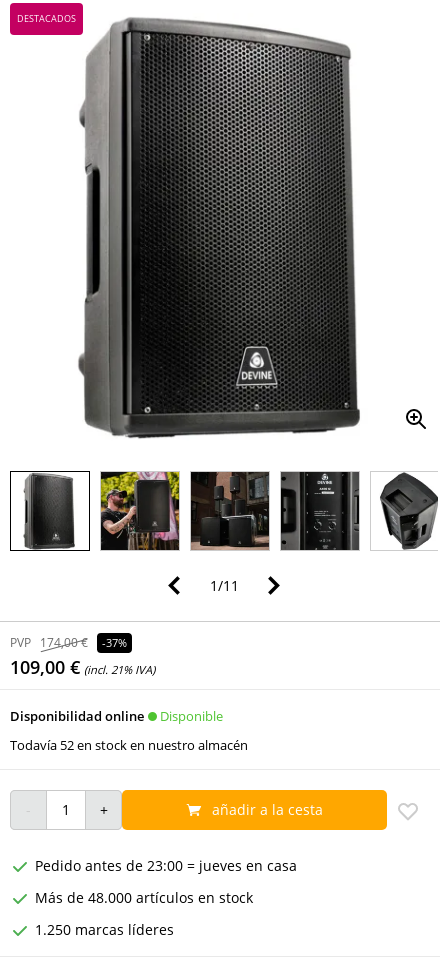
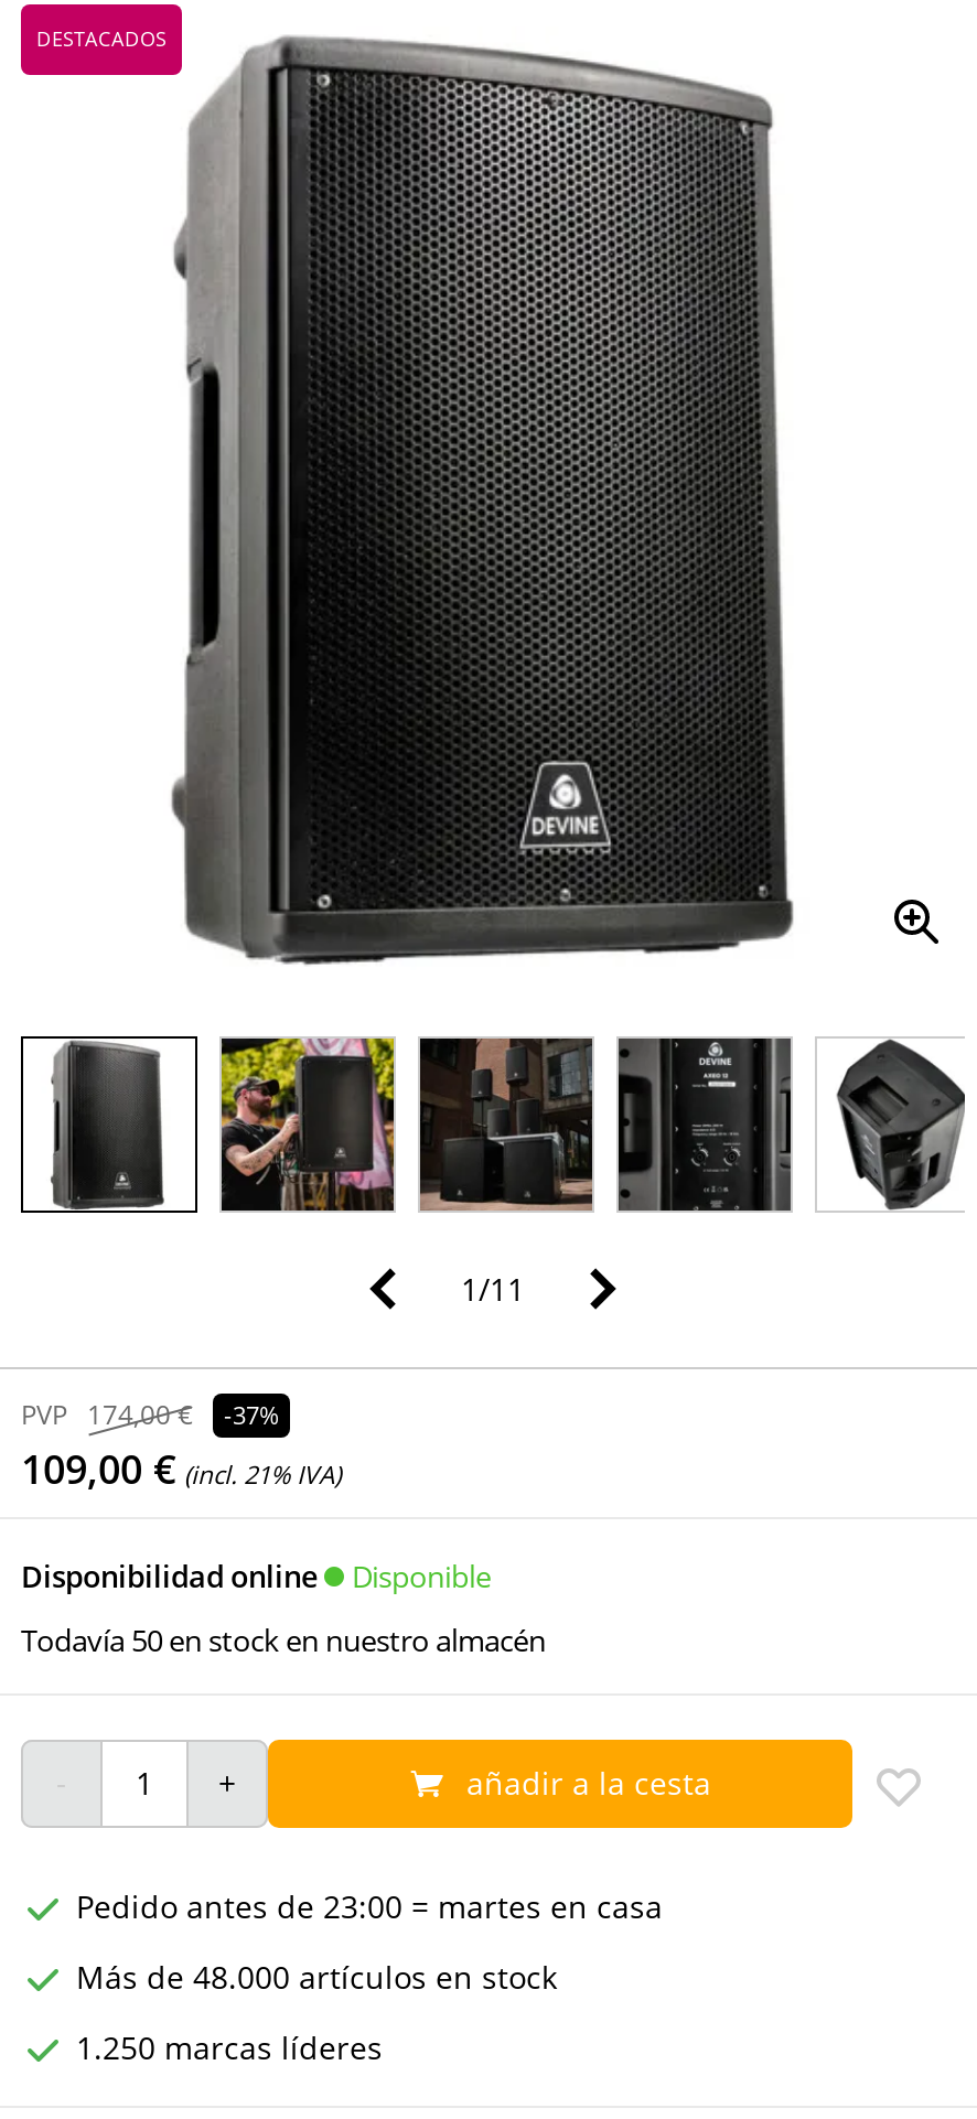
- Todavía 52 en stock en nuestro almacén
+ Todavía 50 en stock en nuestro almacén

- Pedido antes de 23:00 = jueves en casa
+ Pedido antes de 23:00 = martes en casa
